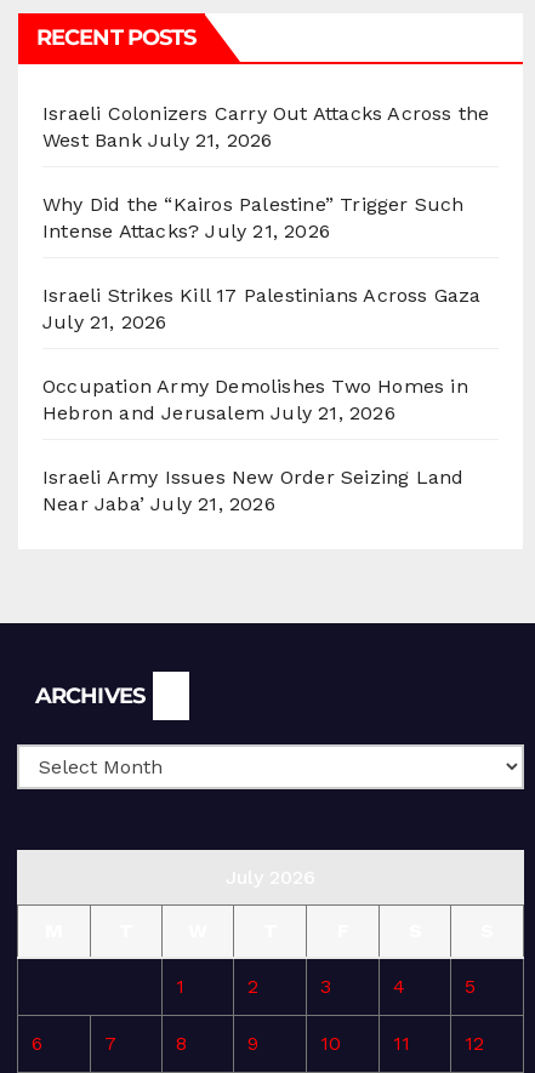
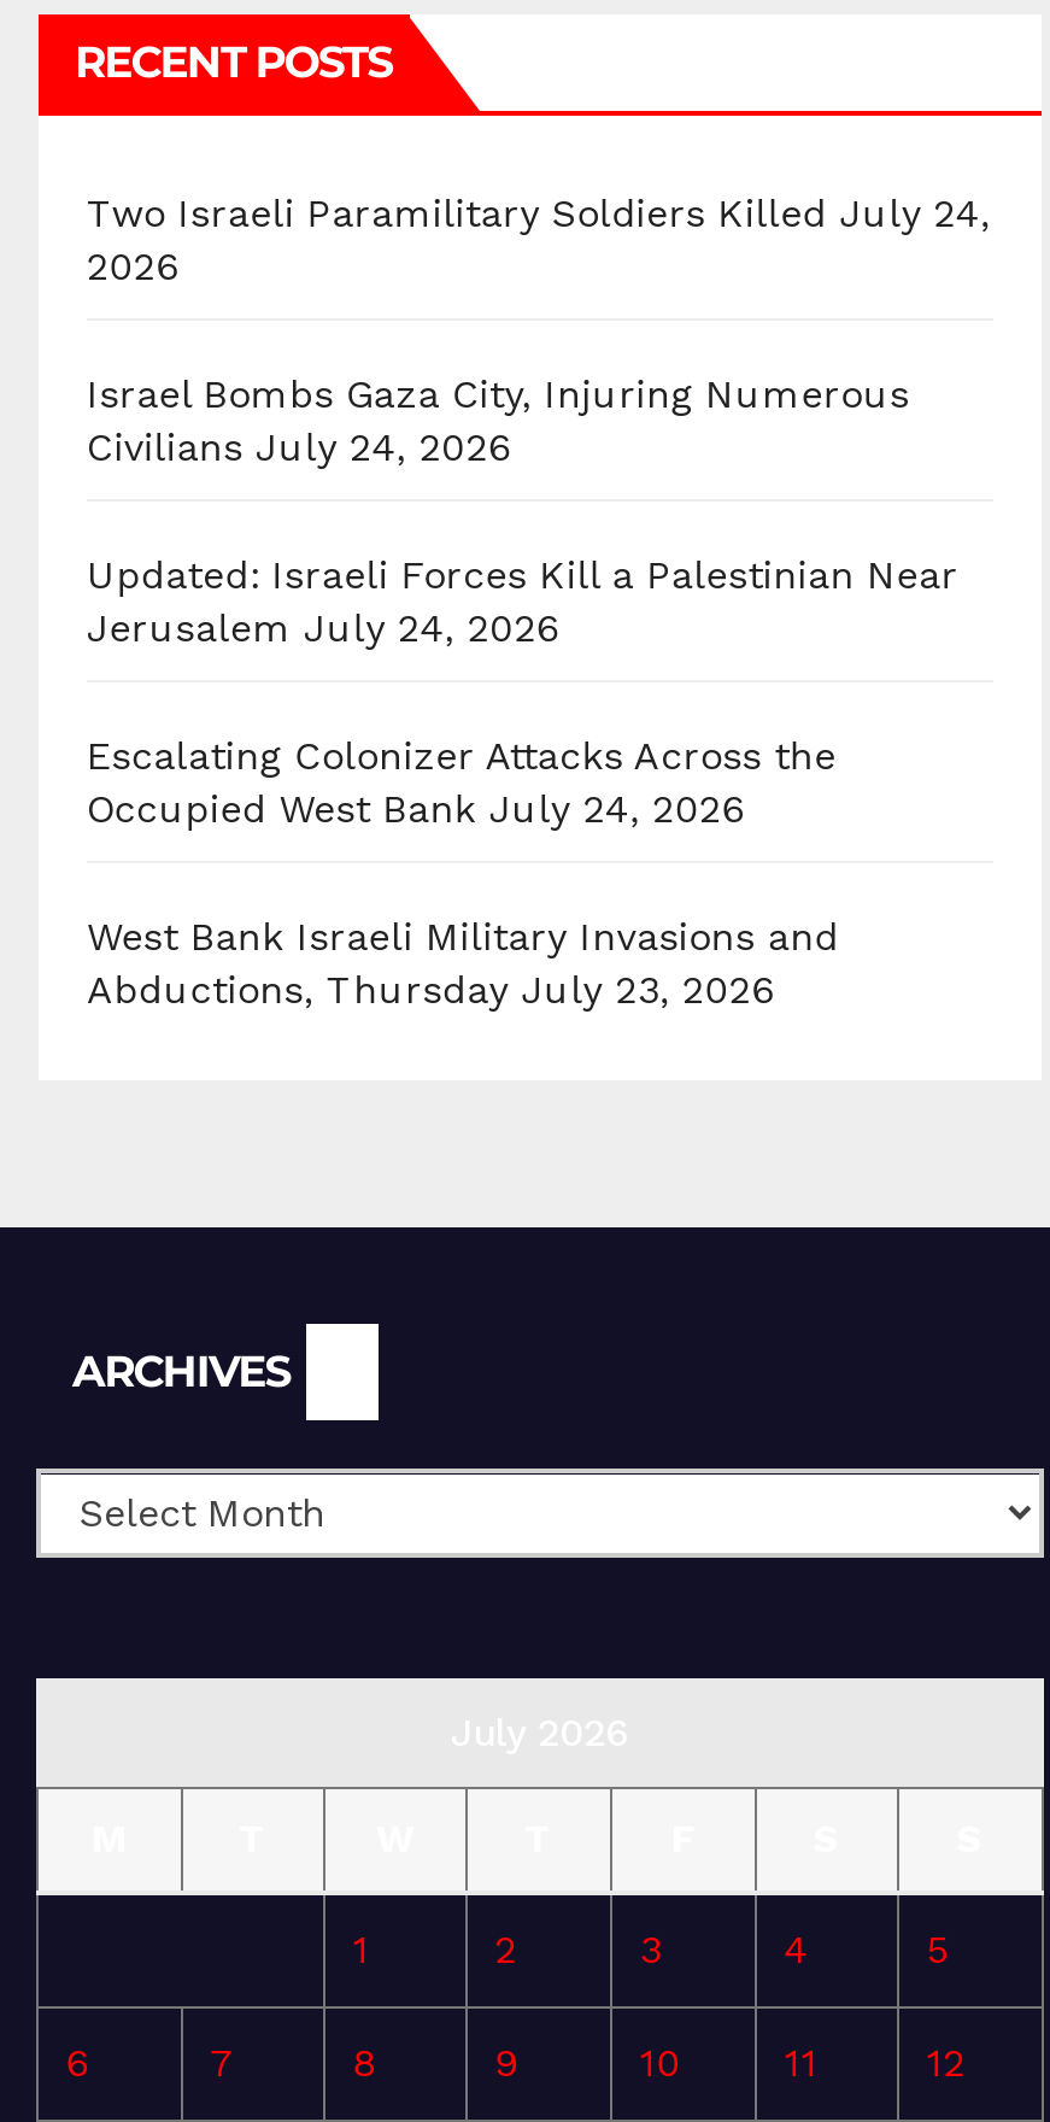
- Israeli Colonizers Carry Out Attacks Across the
- West Bank July 21, 2026
+ Two Israeli Paramilitary Soldiers Killed July 24,
+ 2026

- Why Did the “Kairos Palestine” Trigger Such
- Intense Attacks? July 21, 2026
+ Israel Bombs Gaza City, Injuring Numerous
+ Civilians July 24, 2026

- Israeli Strikes Kill 17 Palestinians Across Gaza
- July 21, 2026
+ Updated: Israeli Forces Kill a Palestinian Near
+ Jerusalem July 24, 2026

- Occupation Army Demolishes Two Homes in
- Hebron and Jerusalem July 21, 2026
+ Escalating Colonizer Attacks Across the
+ Occupied West Bank July 24, 2026

- Israeli Army Issues New Order Seizing Land
- Near Jaba’ July 21, 2026
+ West Bank Israeli Military Invasions and
+ Abductions, Thursday July 23, 2026
